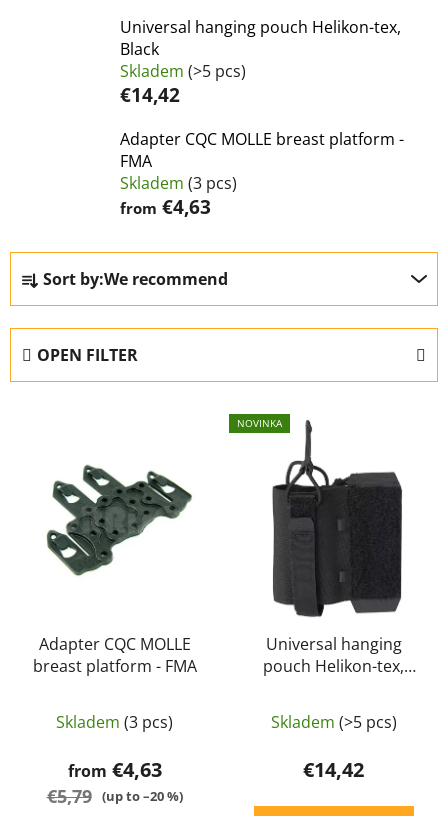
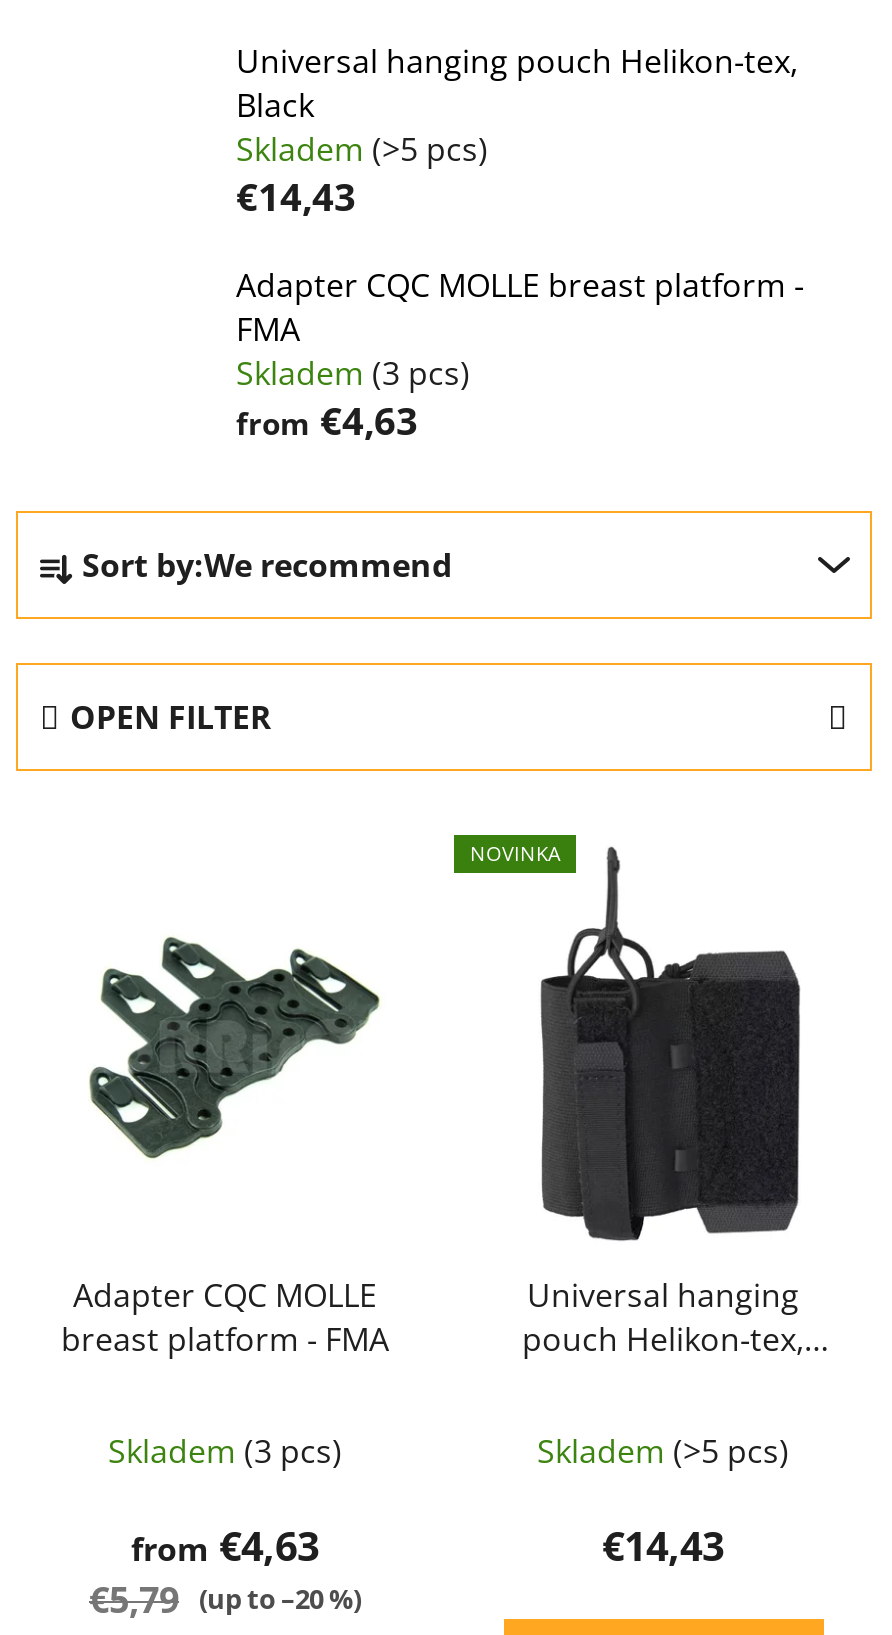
- €14,42
+ €14,43

- €14,42
+ €14,43
